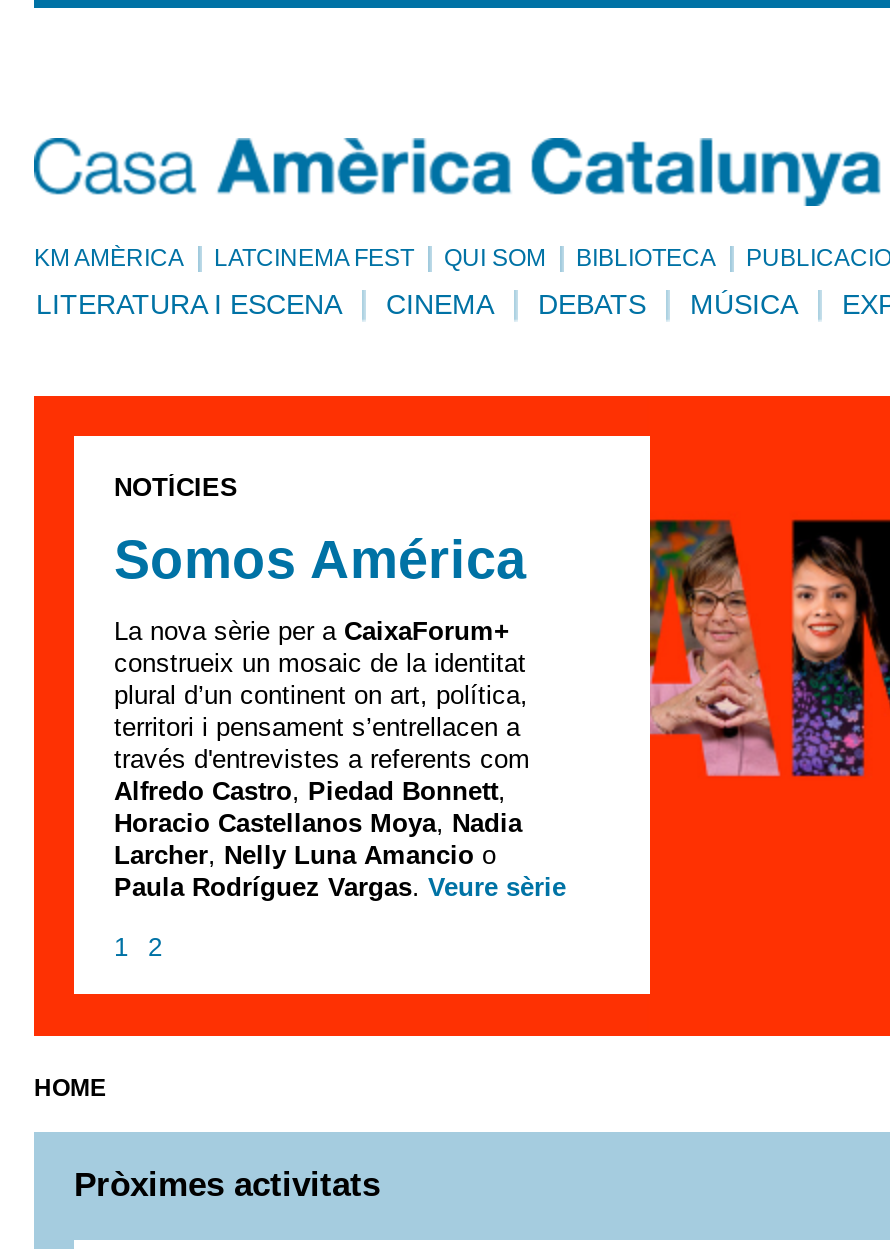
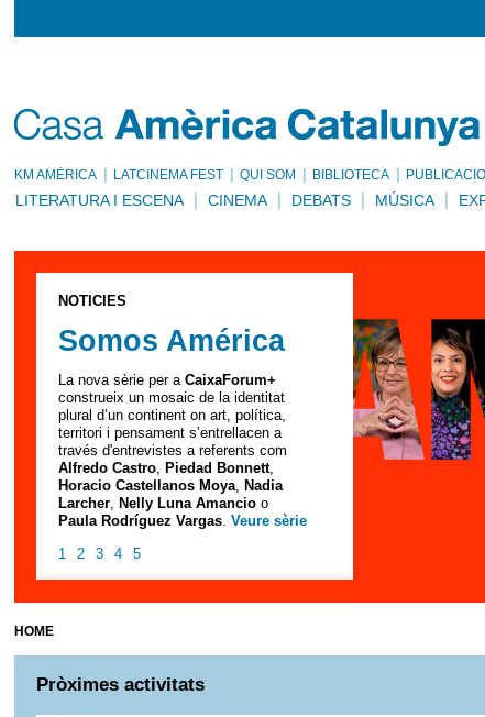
+ 3
+ 4
+ 5
